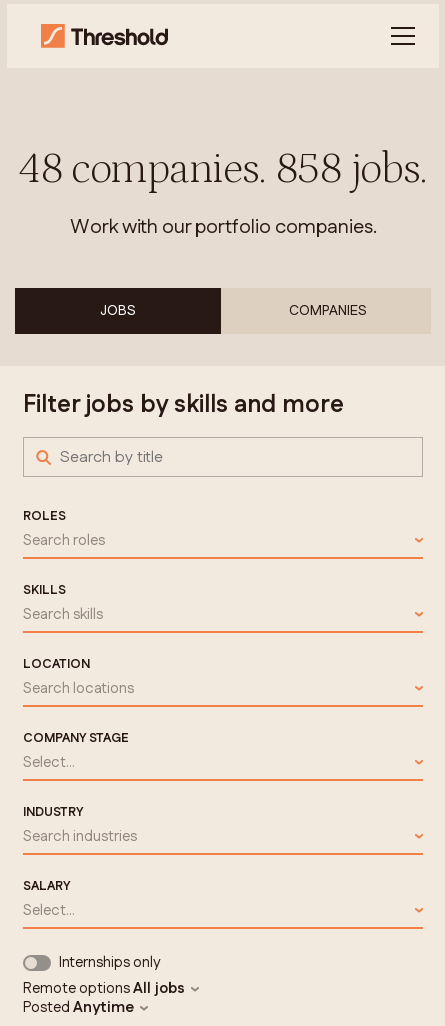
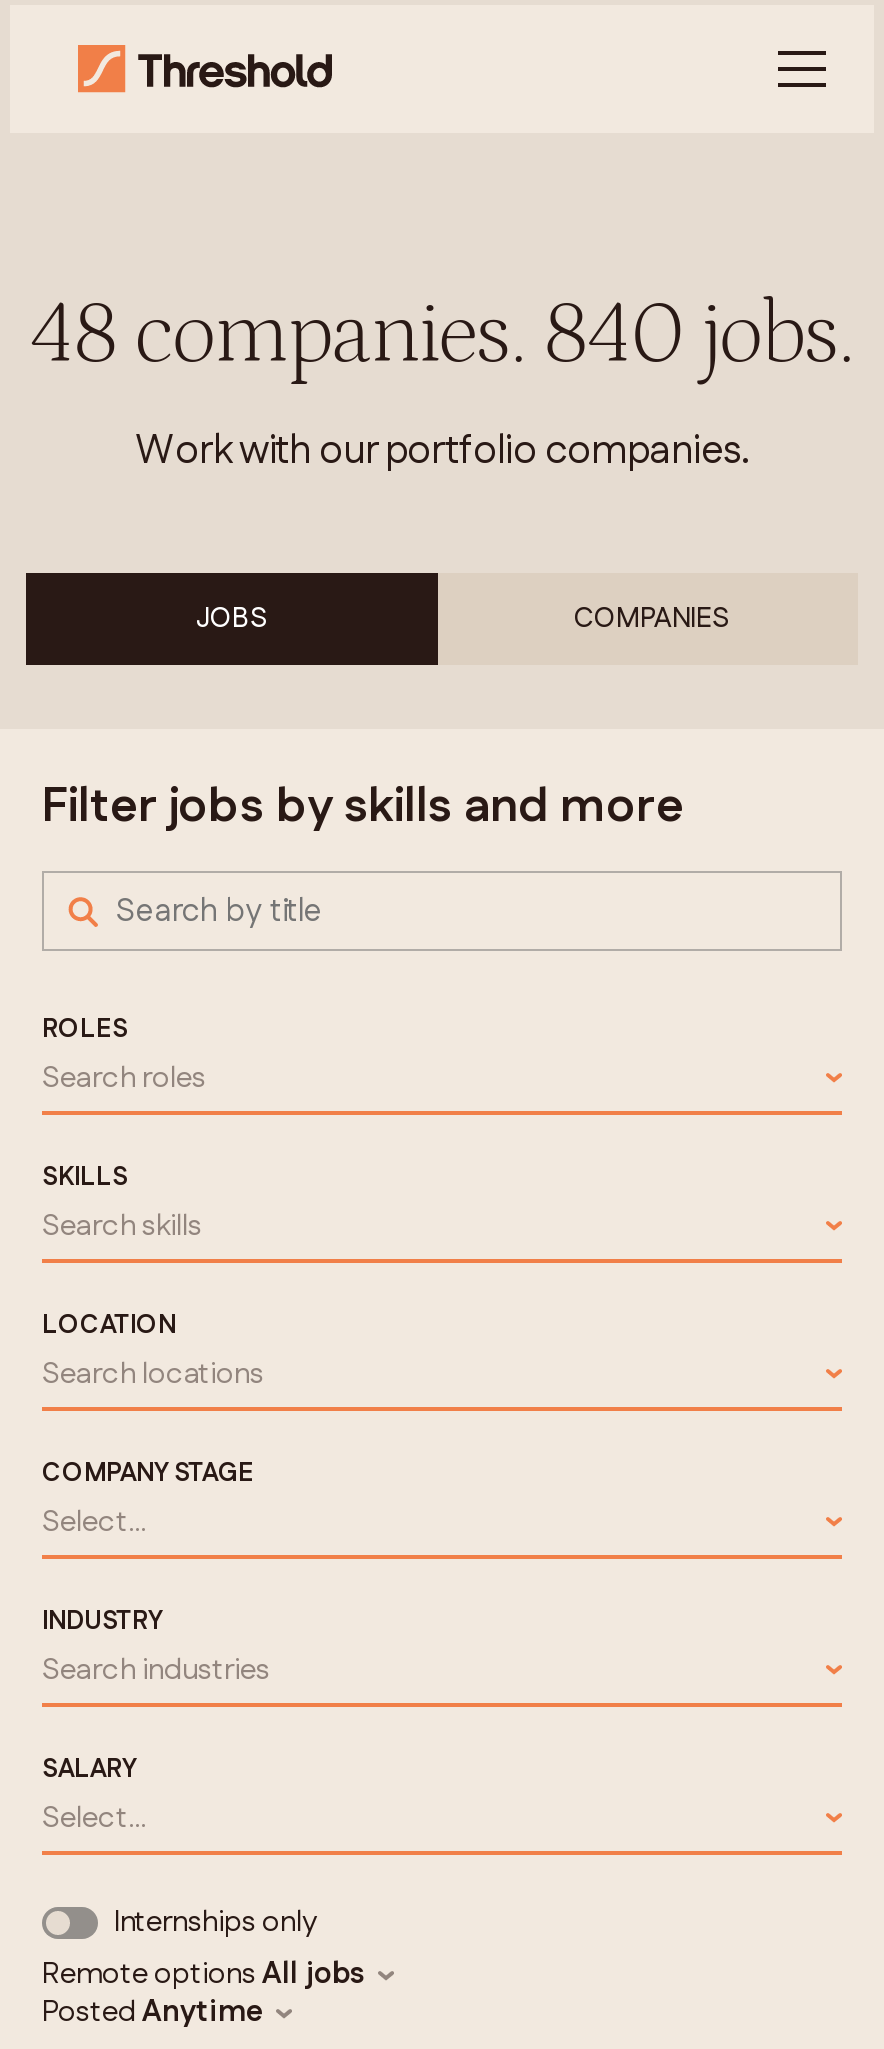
- 48 companies. 858 jobs.
+ 48 companies. 840 jobs.
